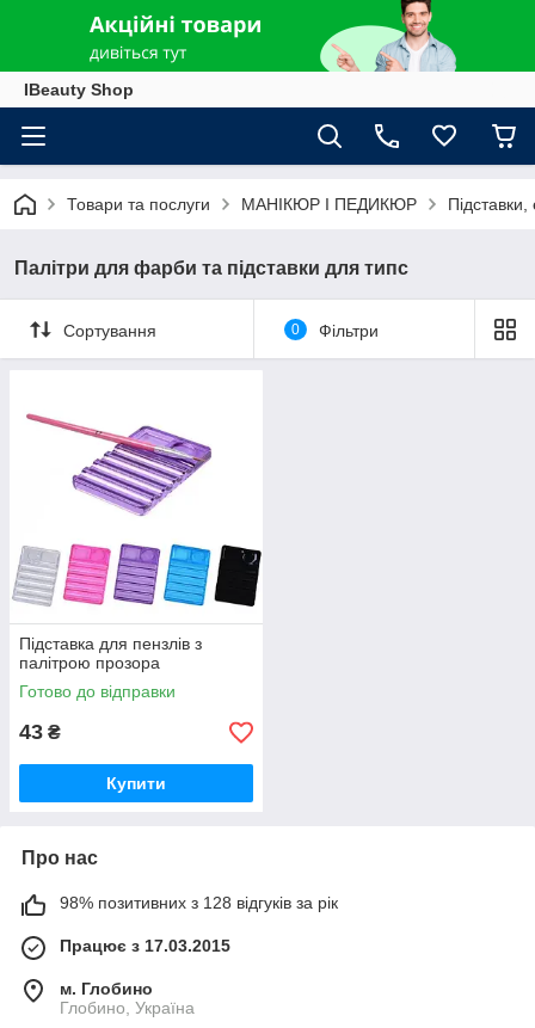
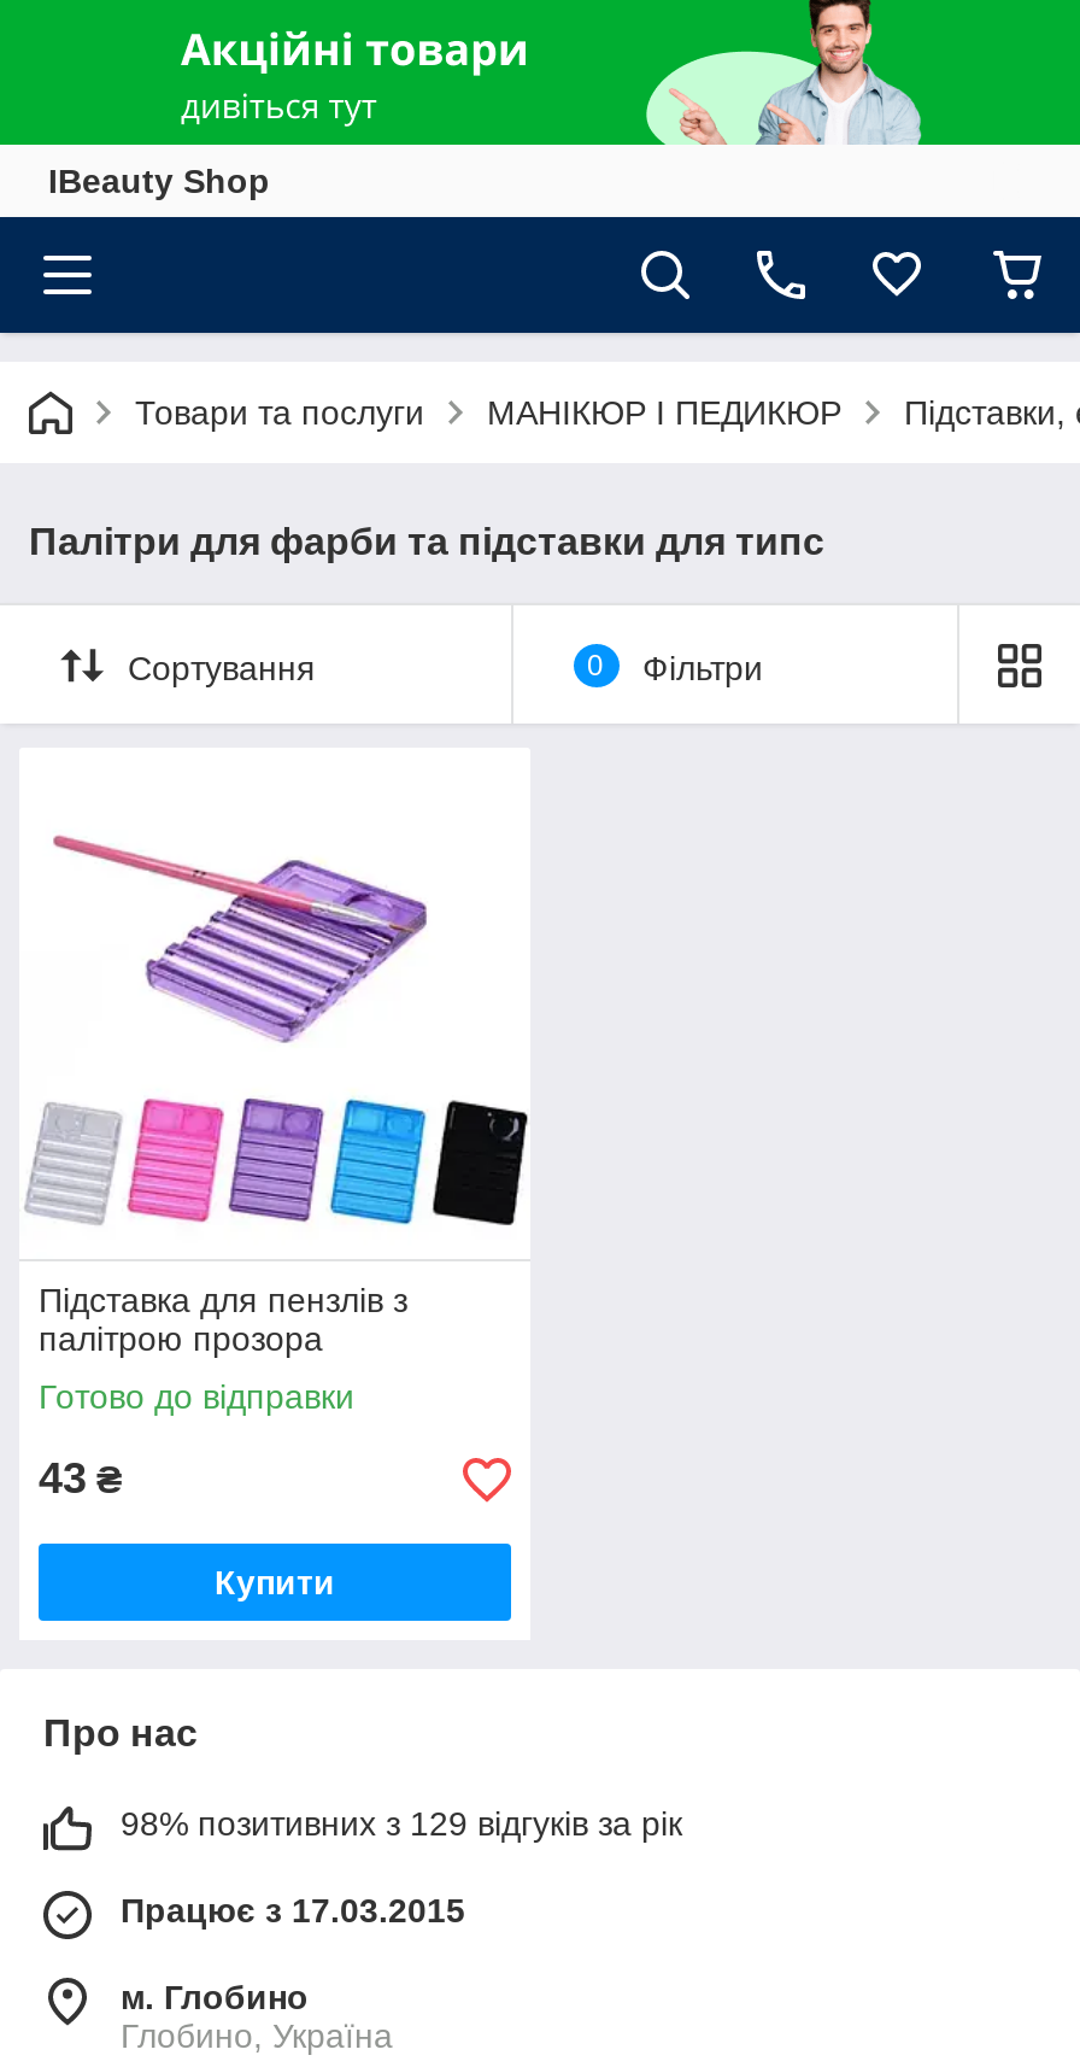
- 98% позитивних з 128 відгуків за рік
+ 98% позитивних з 129 відгуків за рік
